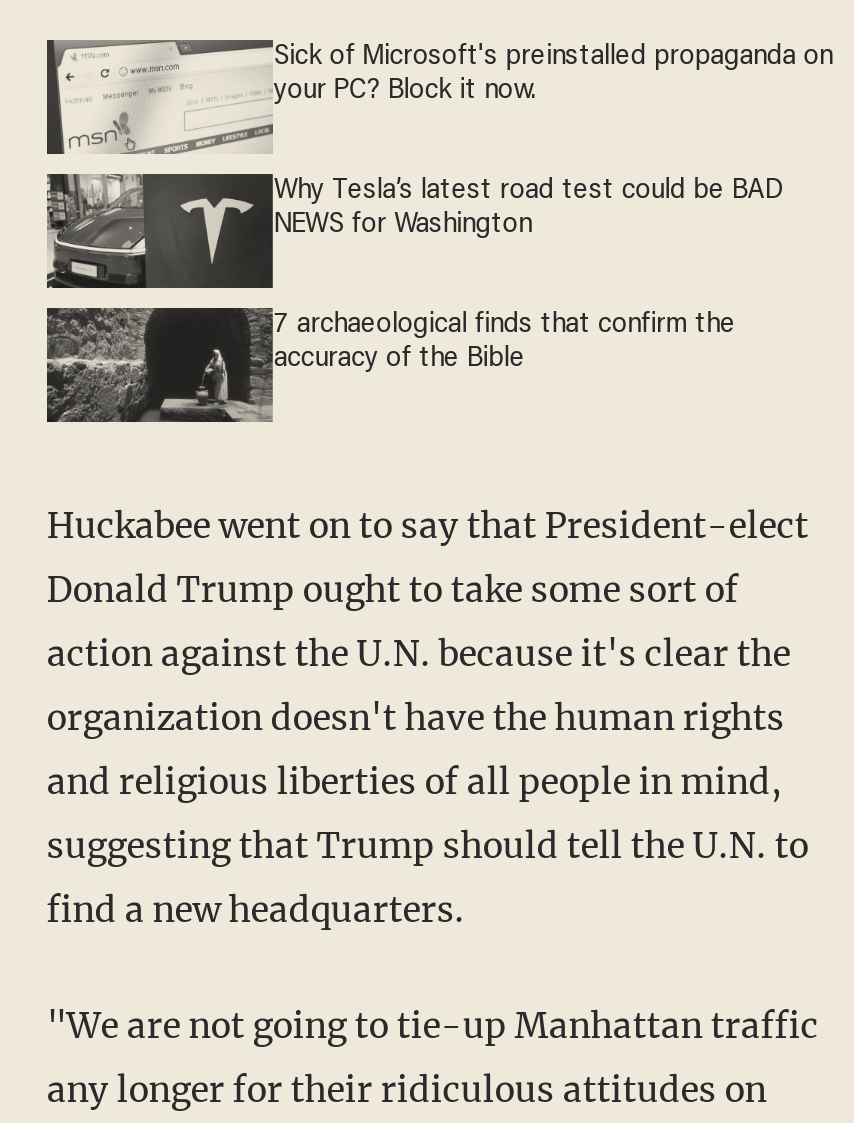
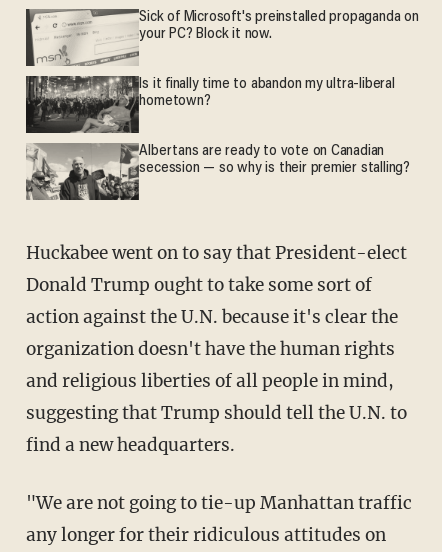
- [image]
- Why Tesla’s latest road test could be BAD
- NEWS for Washington
+ [image]
+ Is it finally time to abandon my ultra-liberal
+ hometown?

- [image]
- 7 archaeological finds that confirm the
- accuracy of the Bible
+ [image]
+ Albertans are ready to vote on Canadian
+ secession — so why is their premier stalling?
